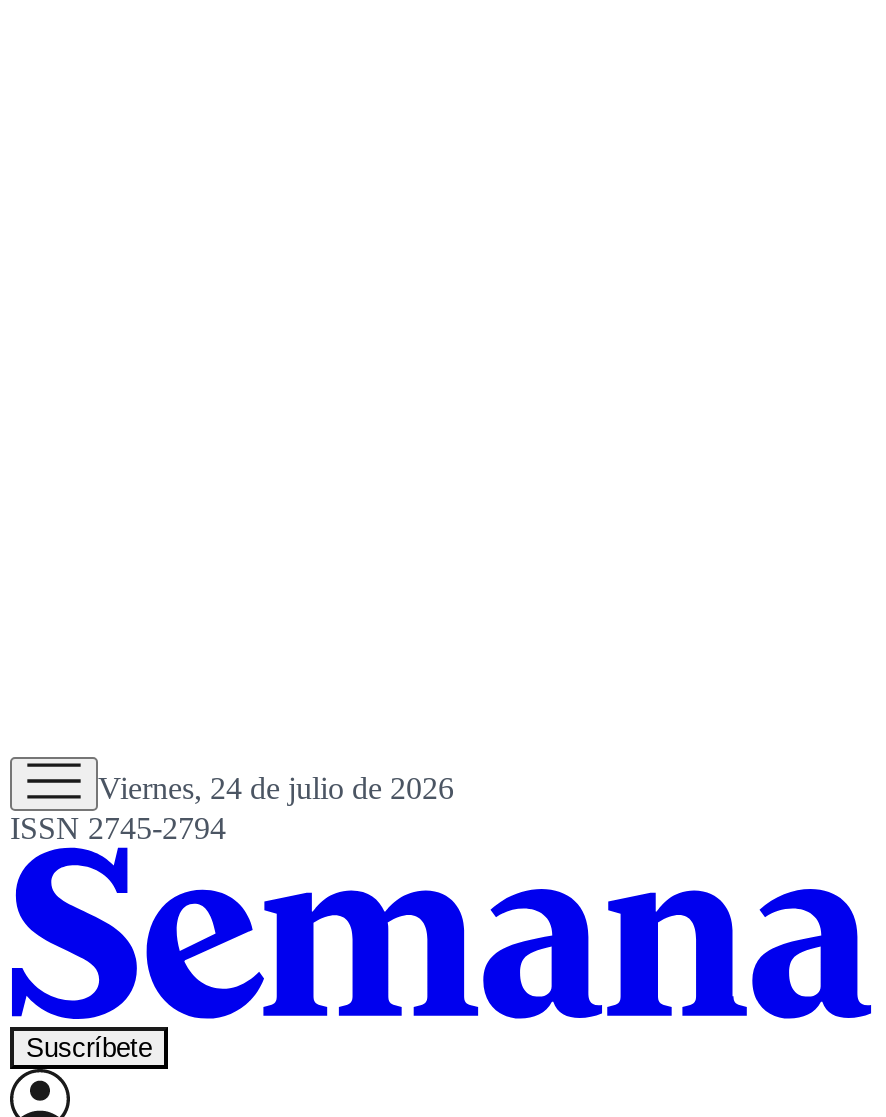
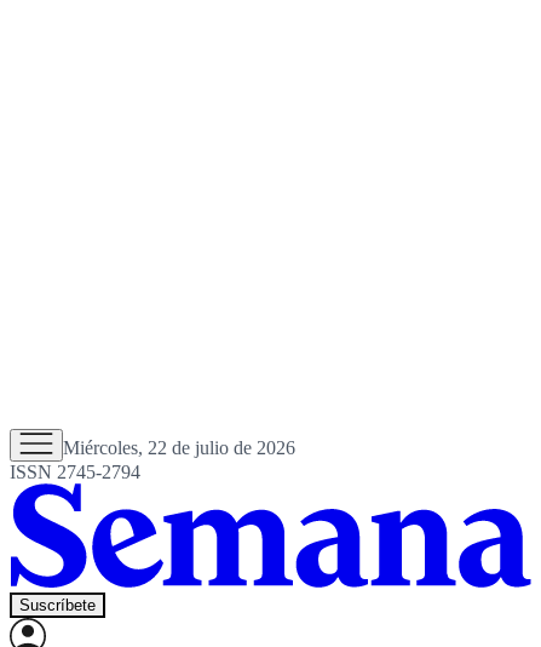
- Viernes, 24 de julio de 2026
+ Miércoles, 22 de julio de 2026
